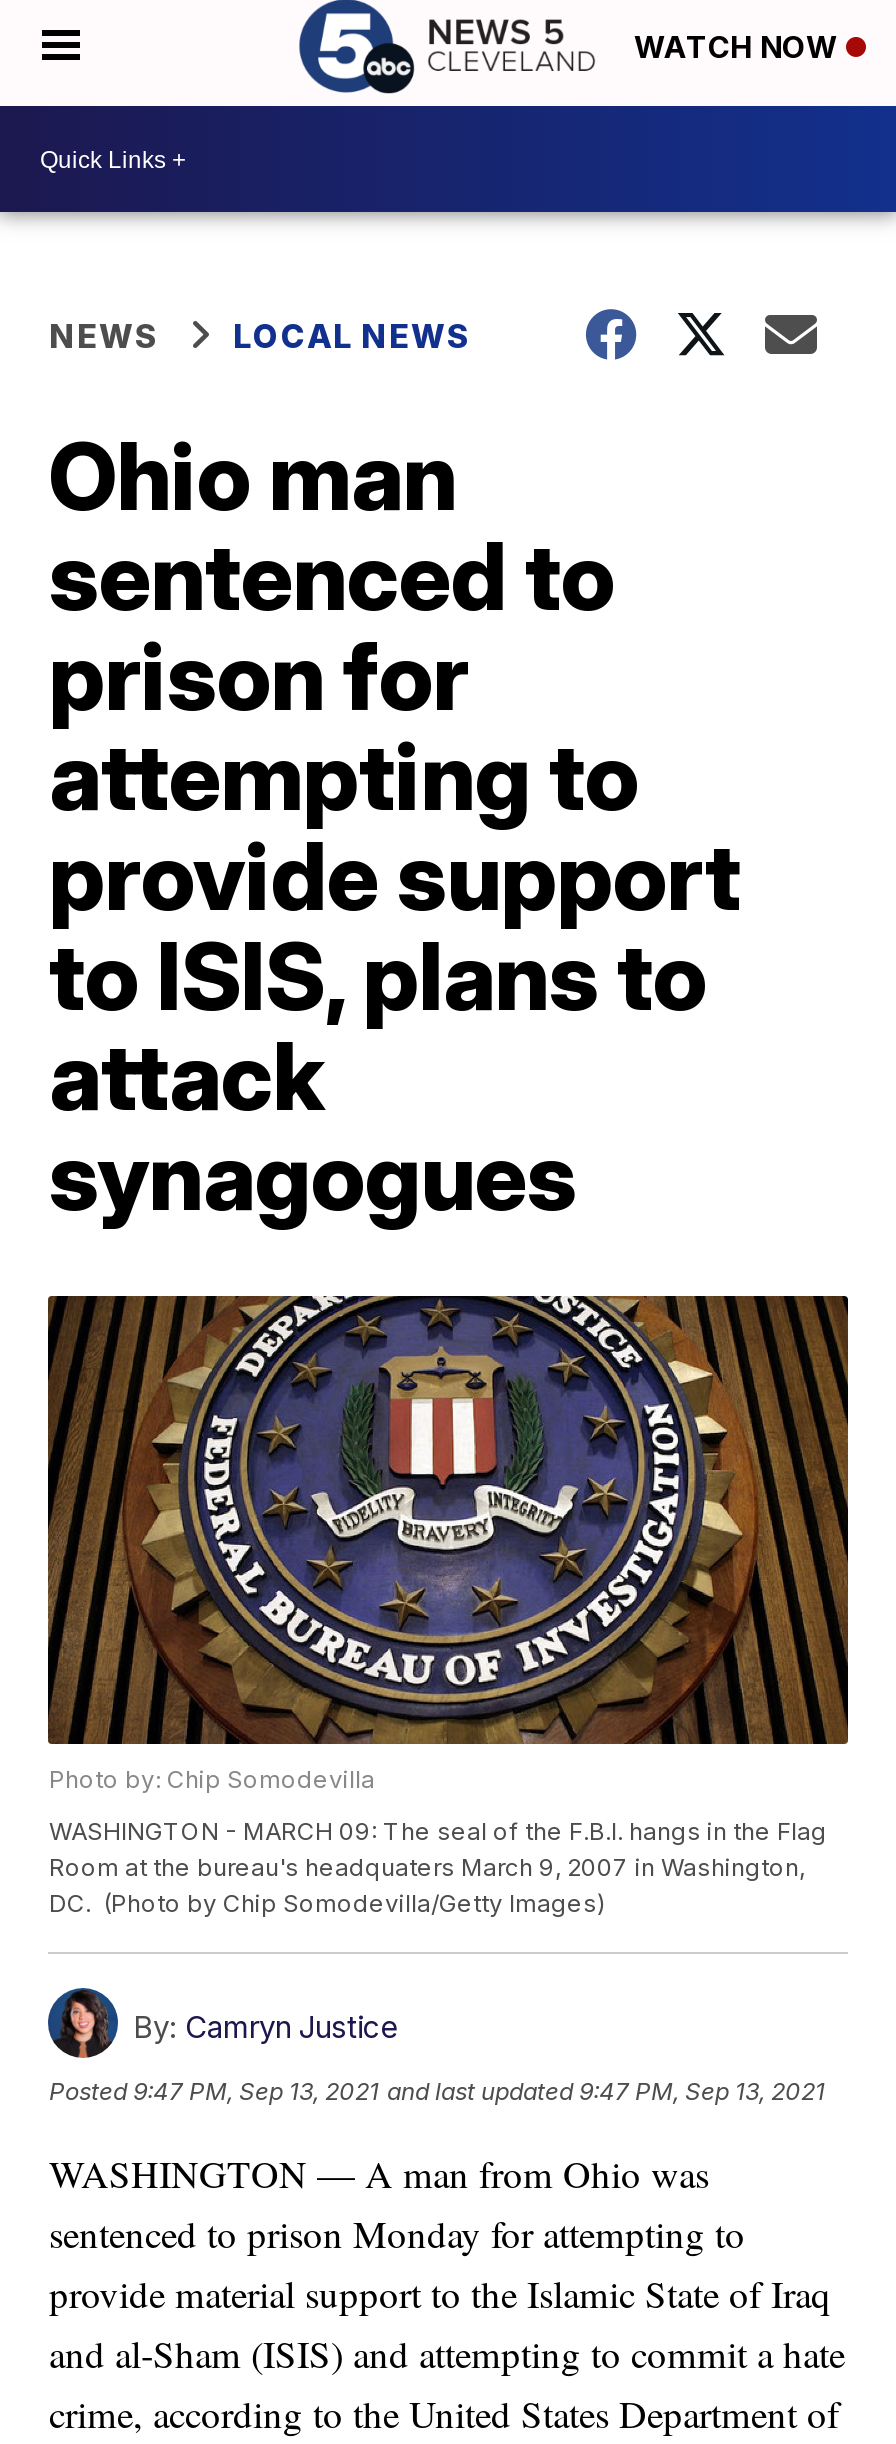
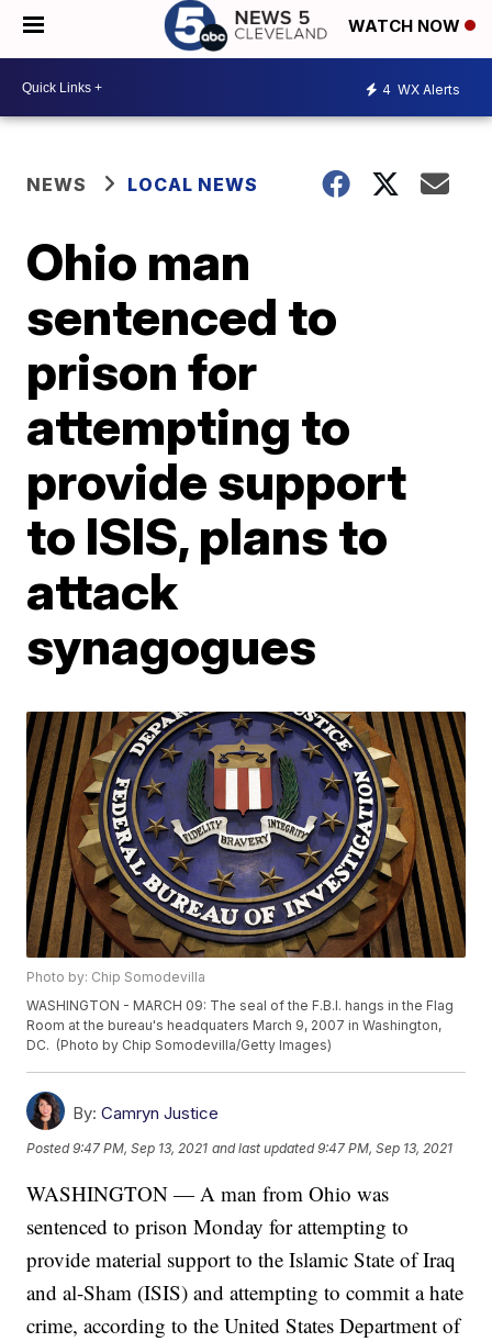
+ 4 WX Alerts
